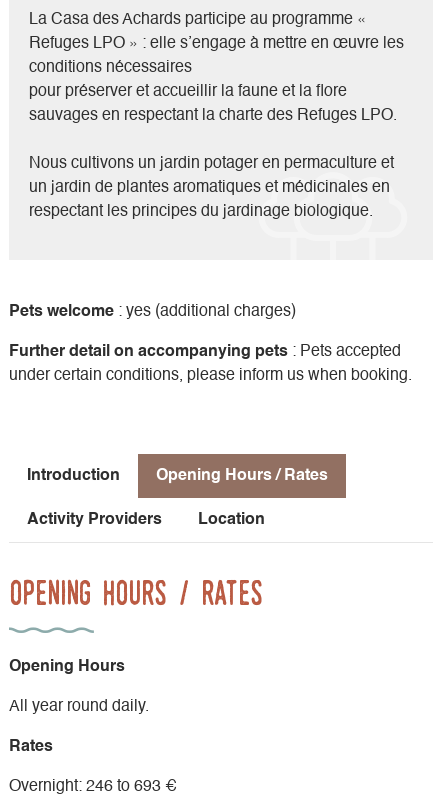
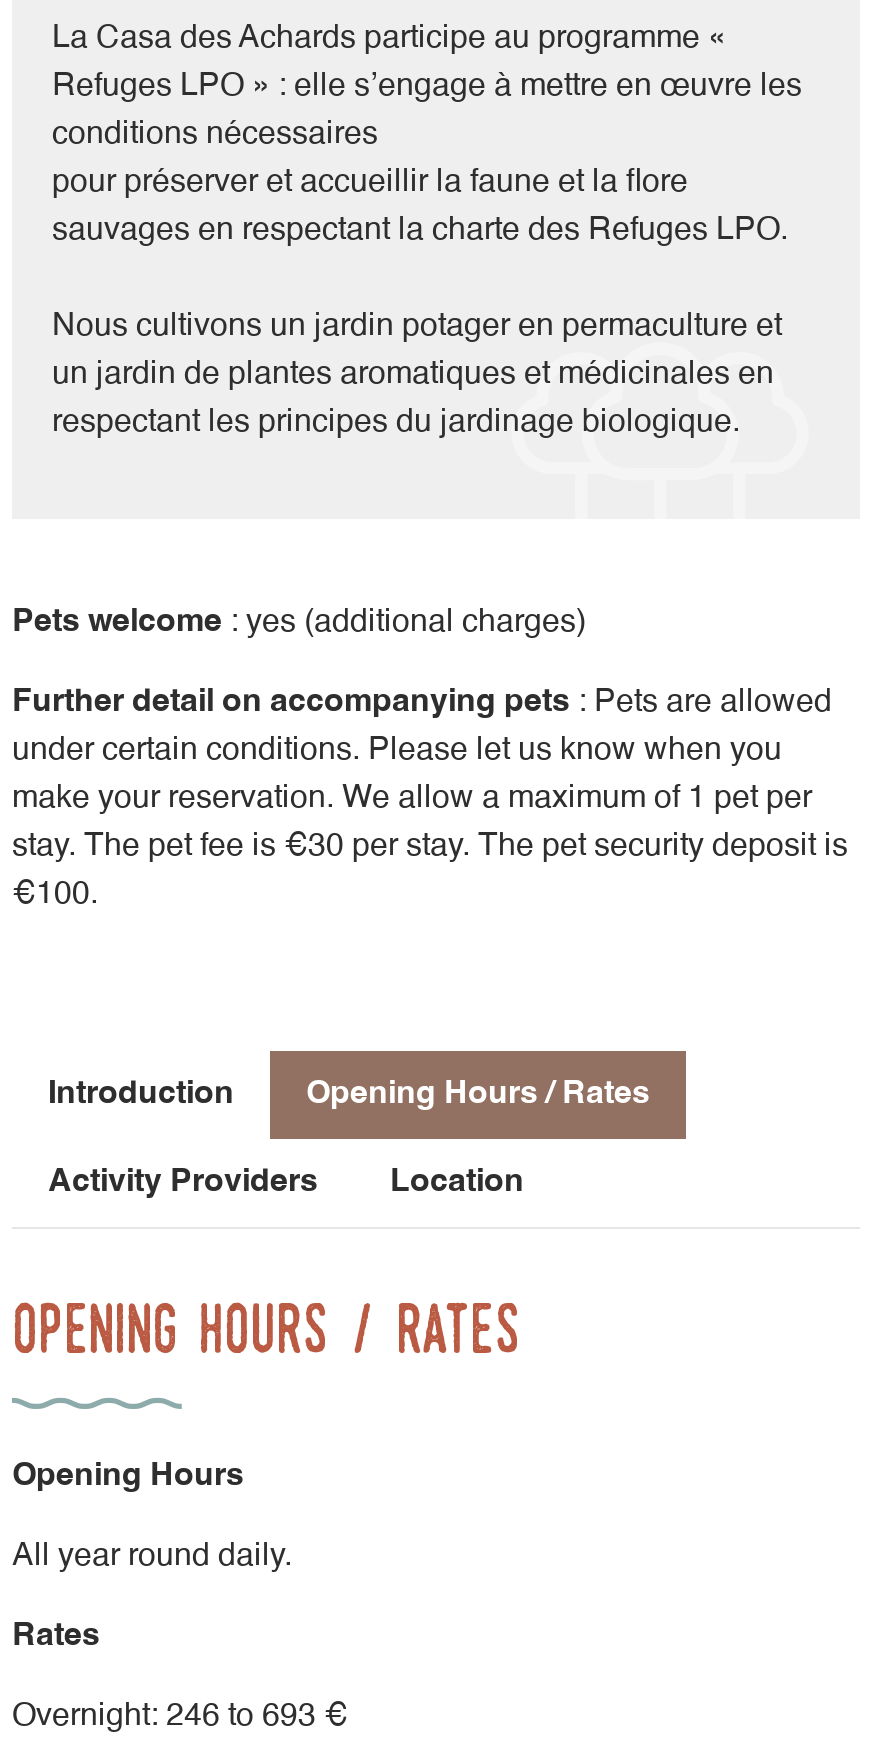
- Further detail on accompanying pets: Pets accepted
- under certain conditions, please inform us when booking.
+ Further detail on accompanying pets: Pets are allowed
+ under certain conditions. Please let us know when you
+ make your reservation. We allow a maximum of 1 pet per
+ stay. The pet fee is €30 per stay. The pet security deposit is
+ €100.
